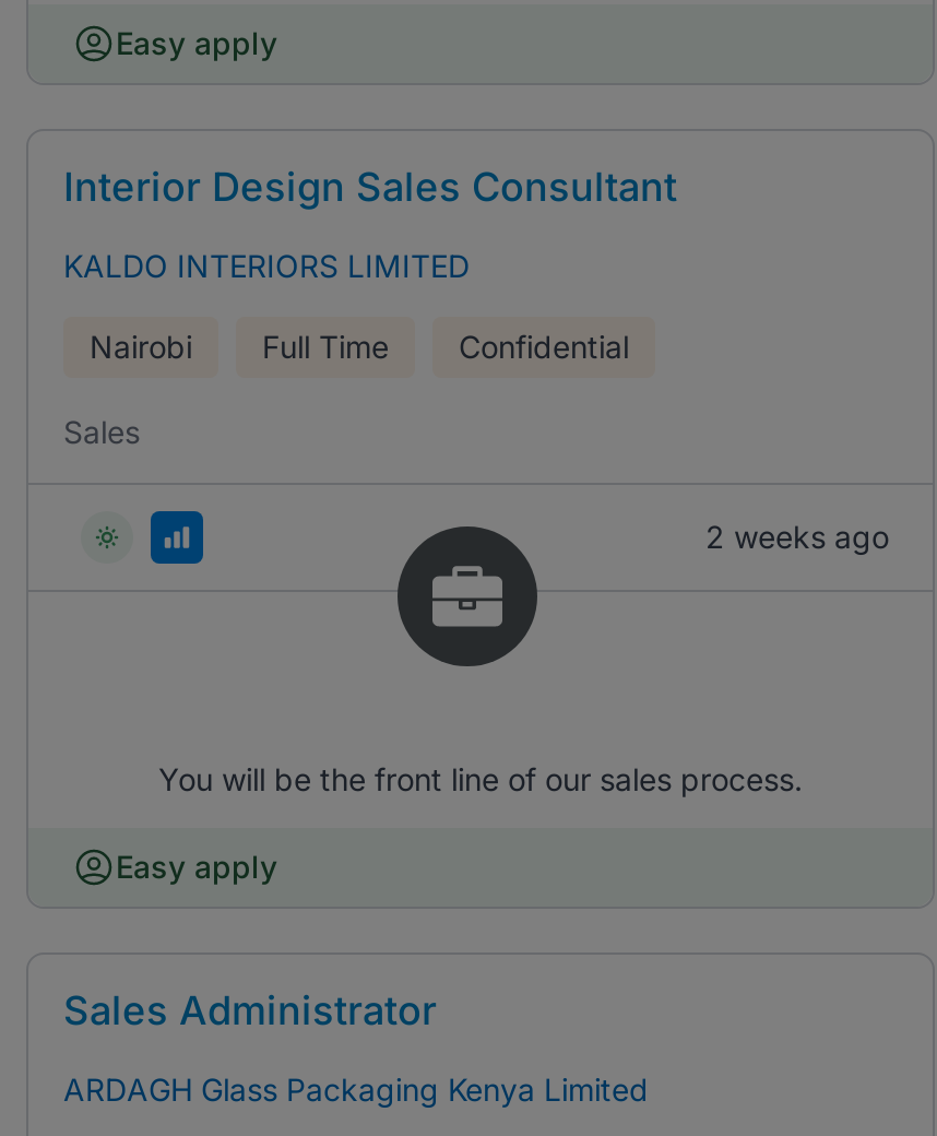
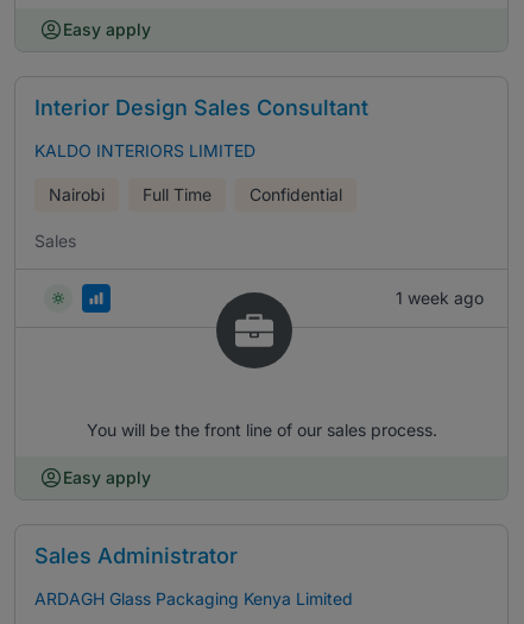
- 2 weeks ago
+ 1 week ago
